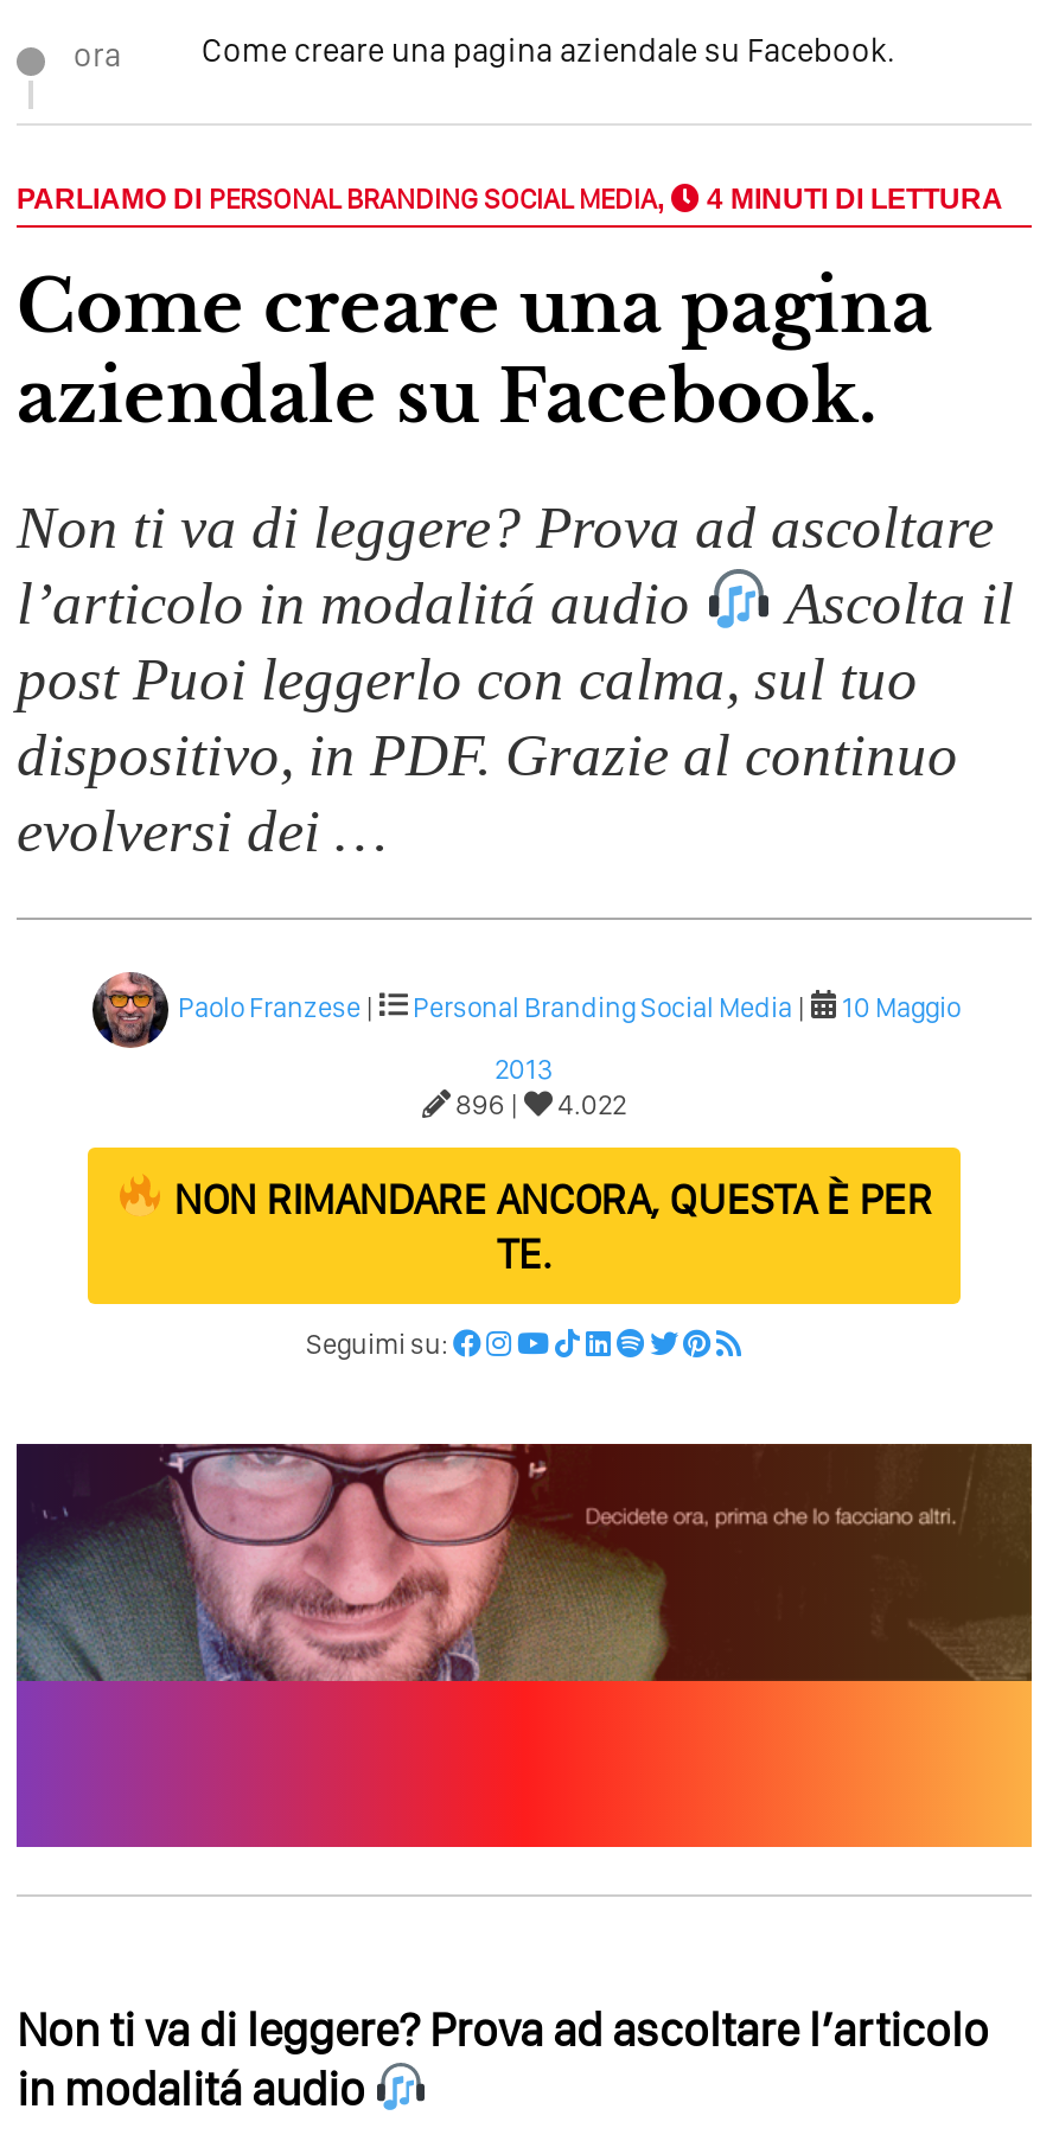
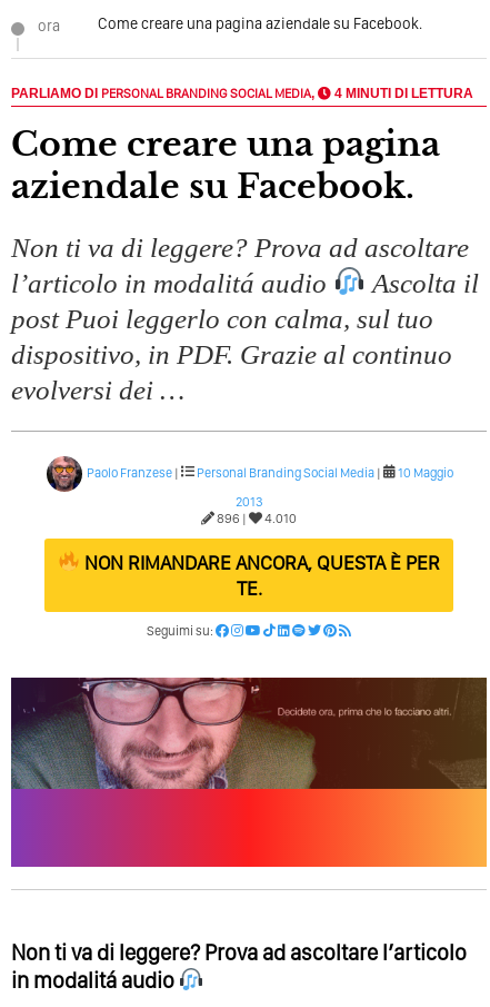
- 4.022
+ 4.010
